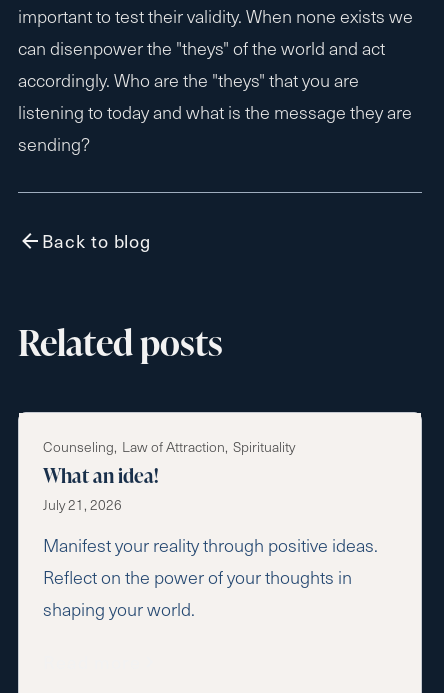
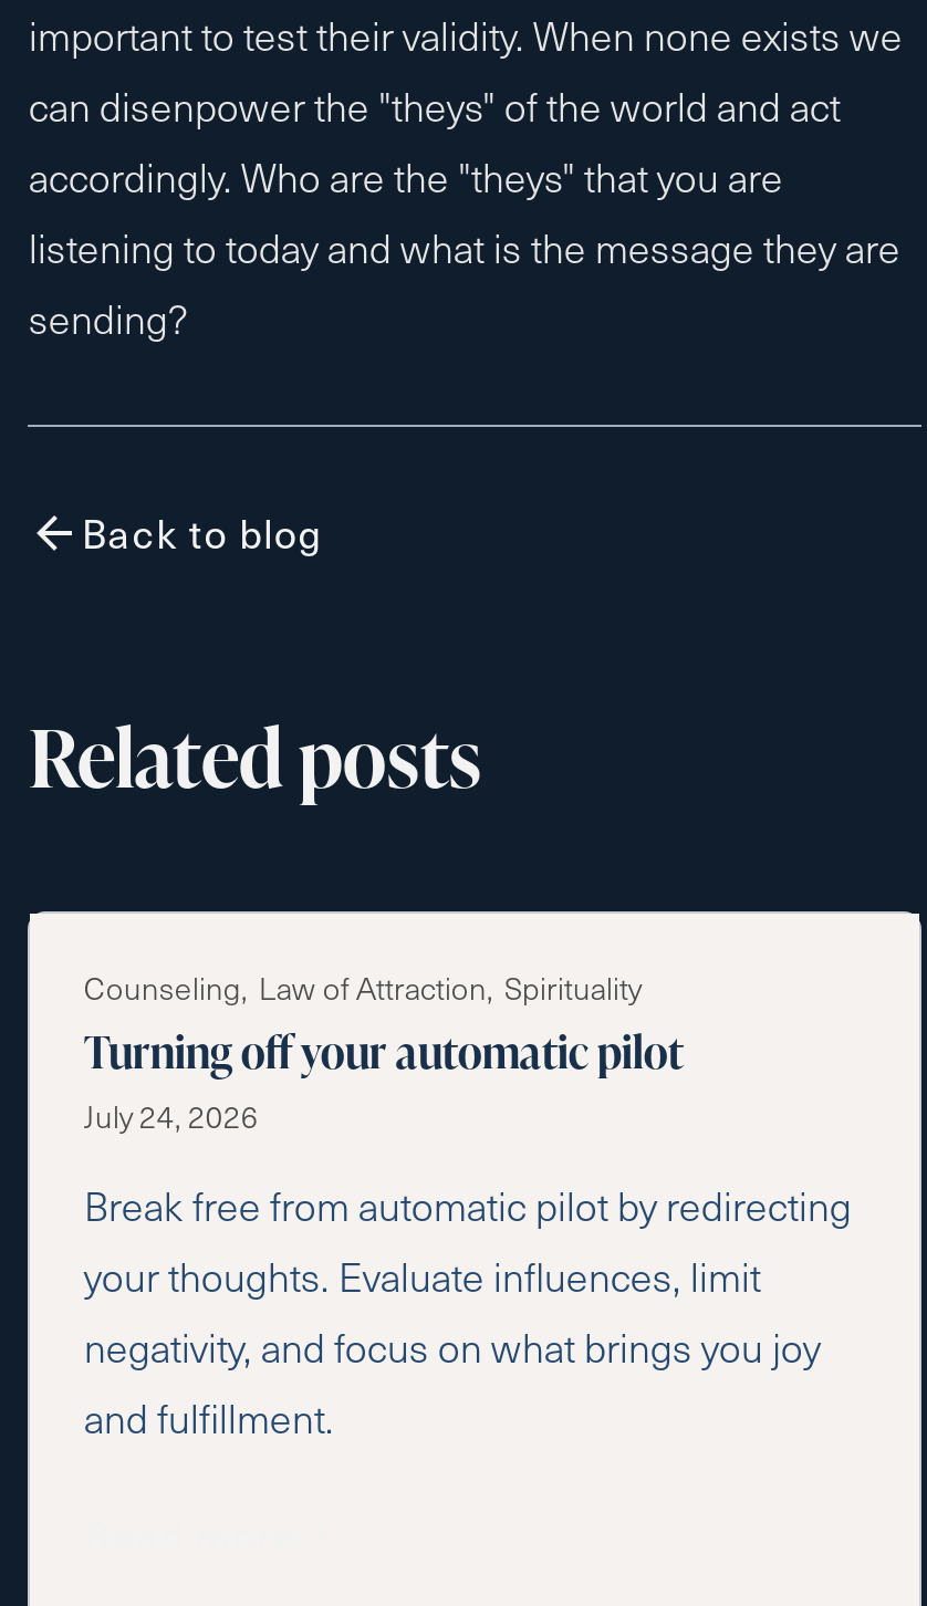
- What an idea!
- July 21, 2026
+ Turning off your automatic pilot
+ July 24, 2026

- Manifest your reality through positive ideas.
- Reflect on the power of your thoughts in
- shaping your world.
+ Break free from automatic pilot by redirecting
+ your thoughts. Evaluate influences, limit
+ negativity, and focus on what brings you joy
+ and fulfillment.
